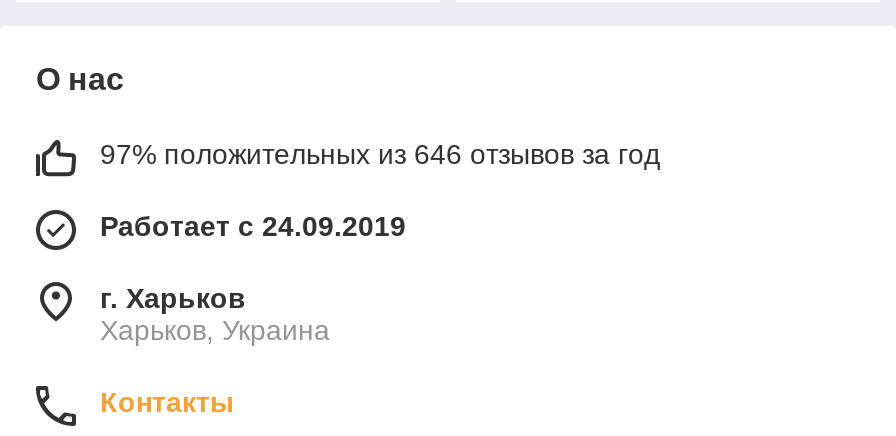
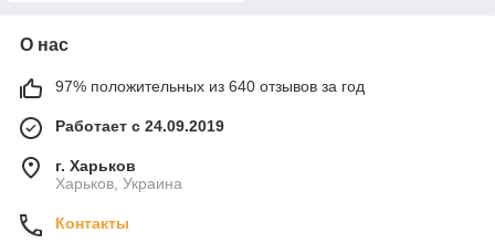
- 97% положительных из 646 отзывов за год
+ 97% положительных из 640 отзывов за год
